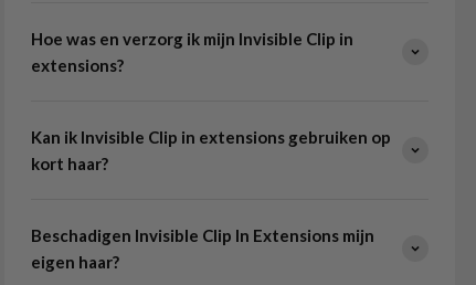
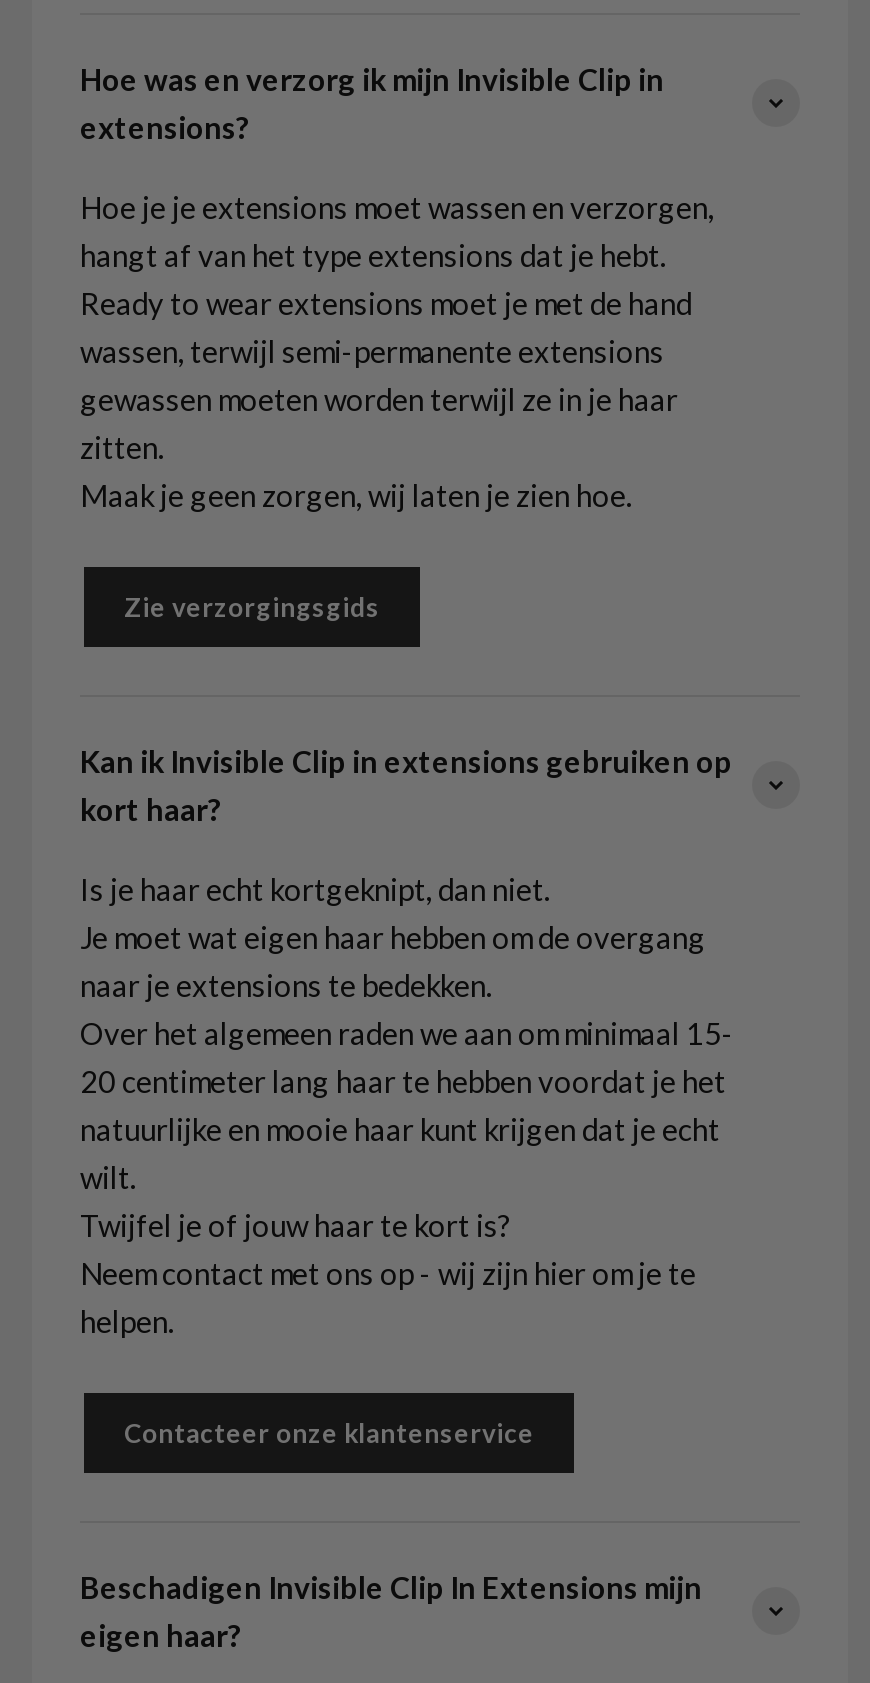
+ Hoe je je extensions moet wassen en verzorgen,
+ hangt af van het type extensions dat je hebt.
+ Ready to wear extensions moet je met de hand
+ wassen, terwijl semi-permanente extensions
+ gewassen moeten worden terwijl ze in je haar
+ zitten.
+ Maak je geen zorgen, wij laten je zien hoe.
+ Zie verzorgingsgids

+ Is je haar echt kortgeknipt, dan niet.
+ Je moet wat eigen haar hebben om de overgang
+ naar je extensions te bedekken.
+ Over het algemeen raden we aan om minimaal 15-
+ 20 centimeter lang haar te hebben voordat je het
+ natuurlijke en mooie haar kunt krijgen dat je echt
+ wilt.
+ Twijfel je of jouw haar te kort is?
+ Neem contact met ons op - wij zijn hier om je te
+ helpen.
+ Contacteer onze klantenservice
